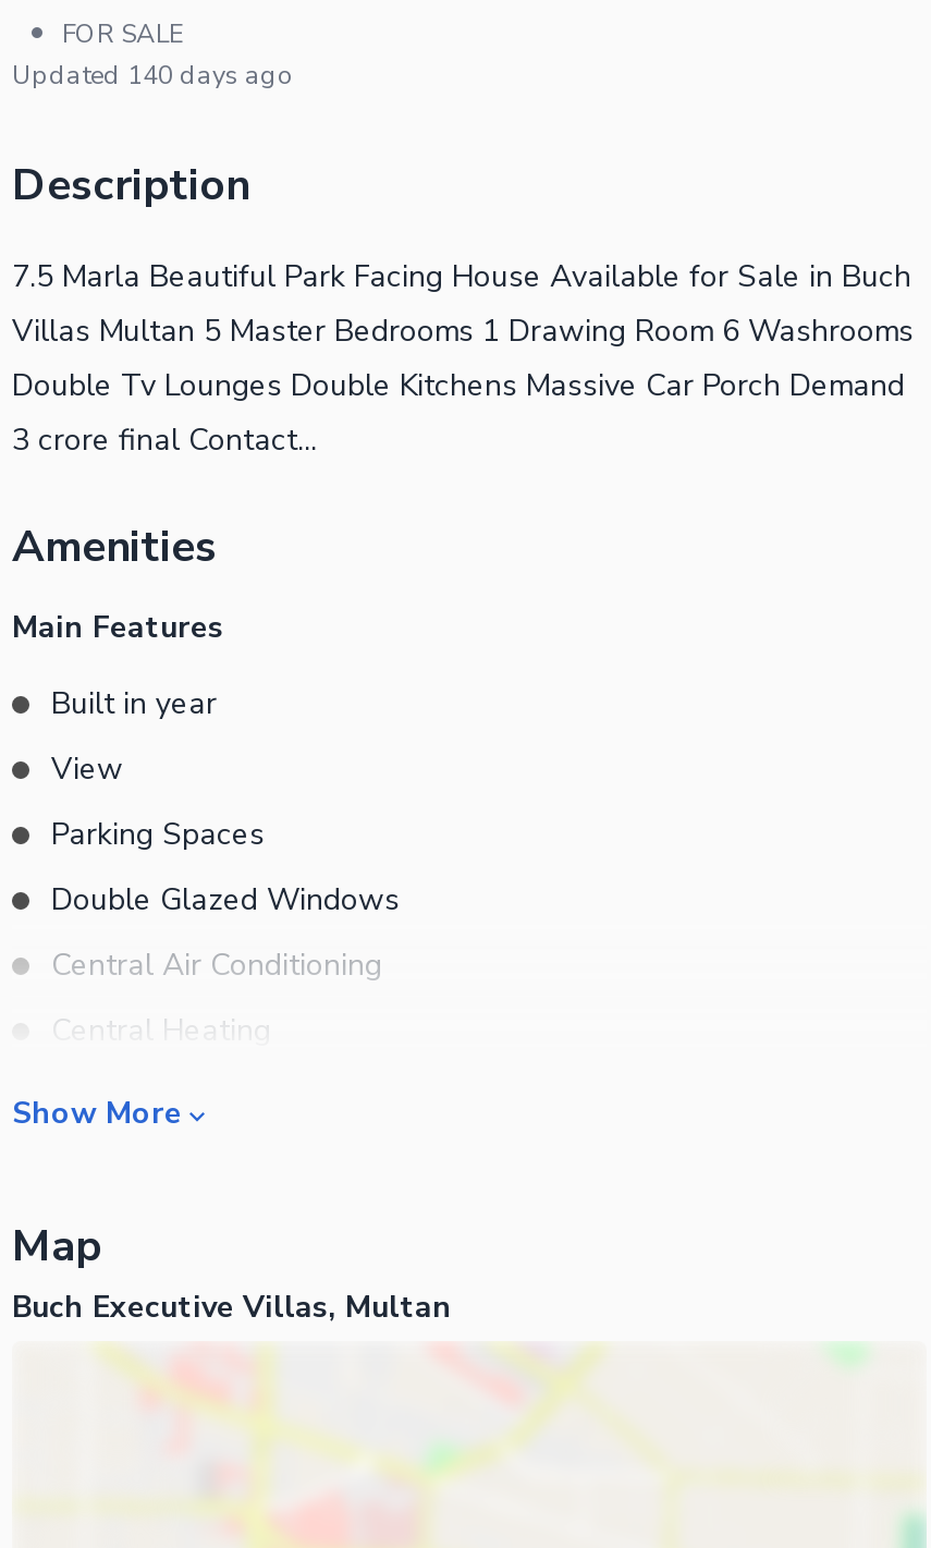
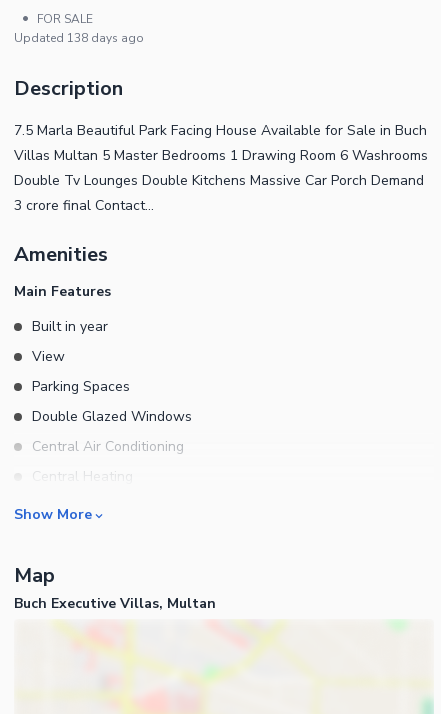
- Updated 140 days ago
+ Updated 138 days ago
